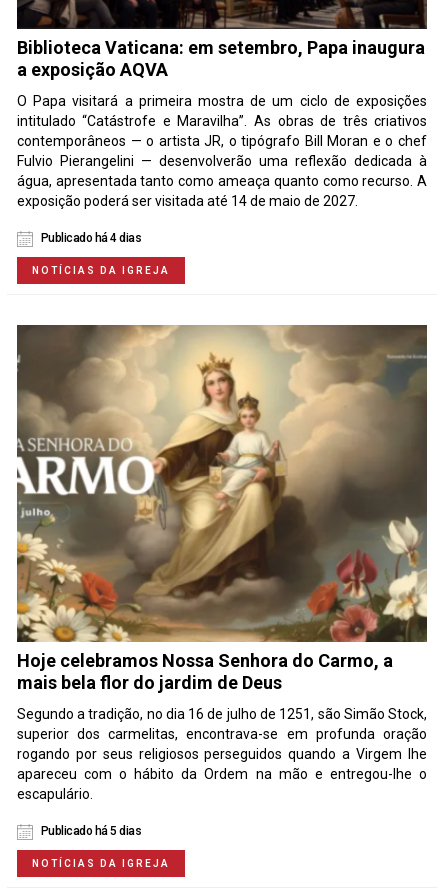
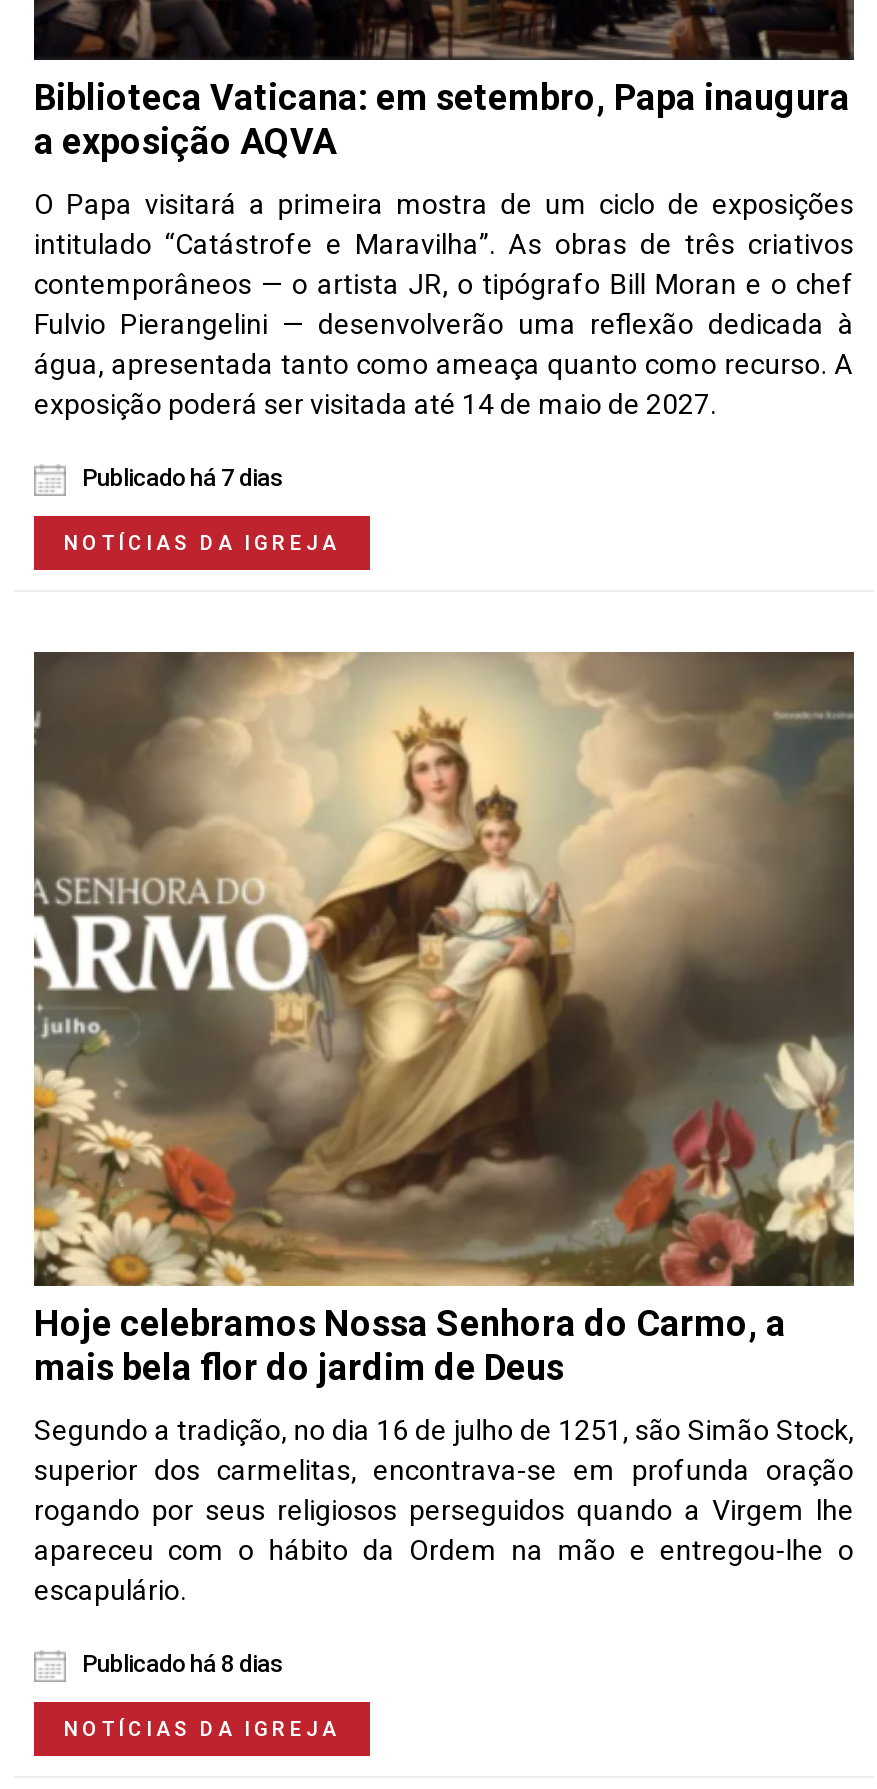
- Publicado há 4 dias
+ Publicado há 7 dias

- Publicado há 5 dias
+ Publicado há 8 dias
